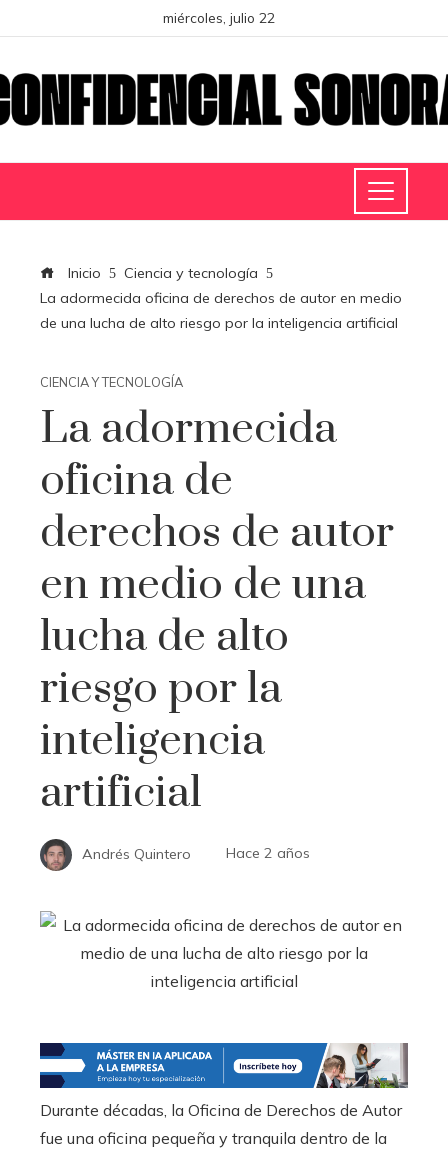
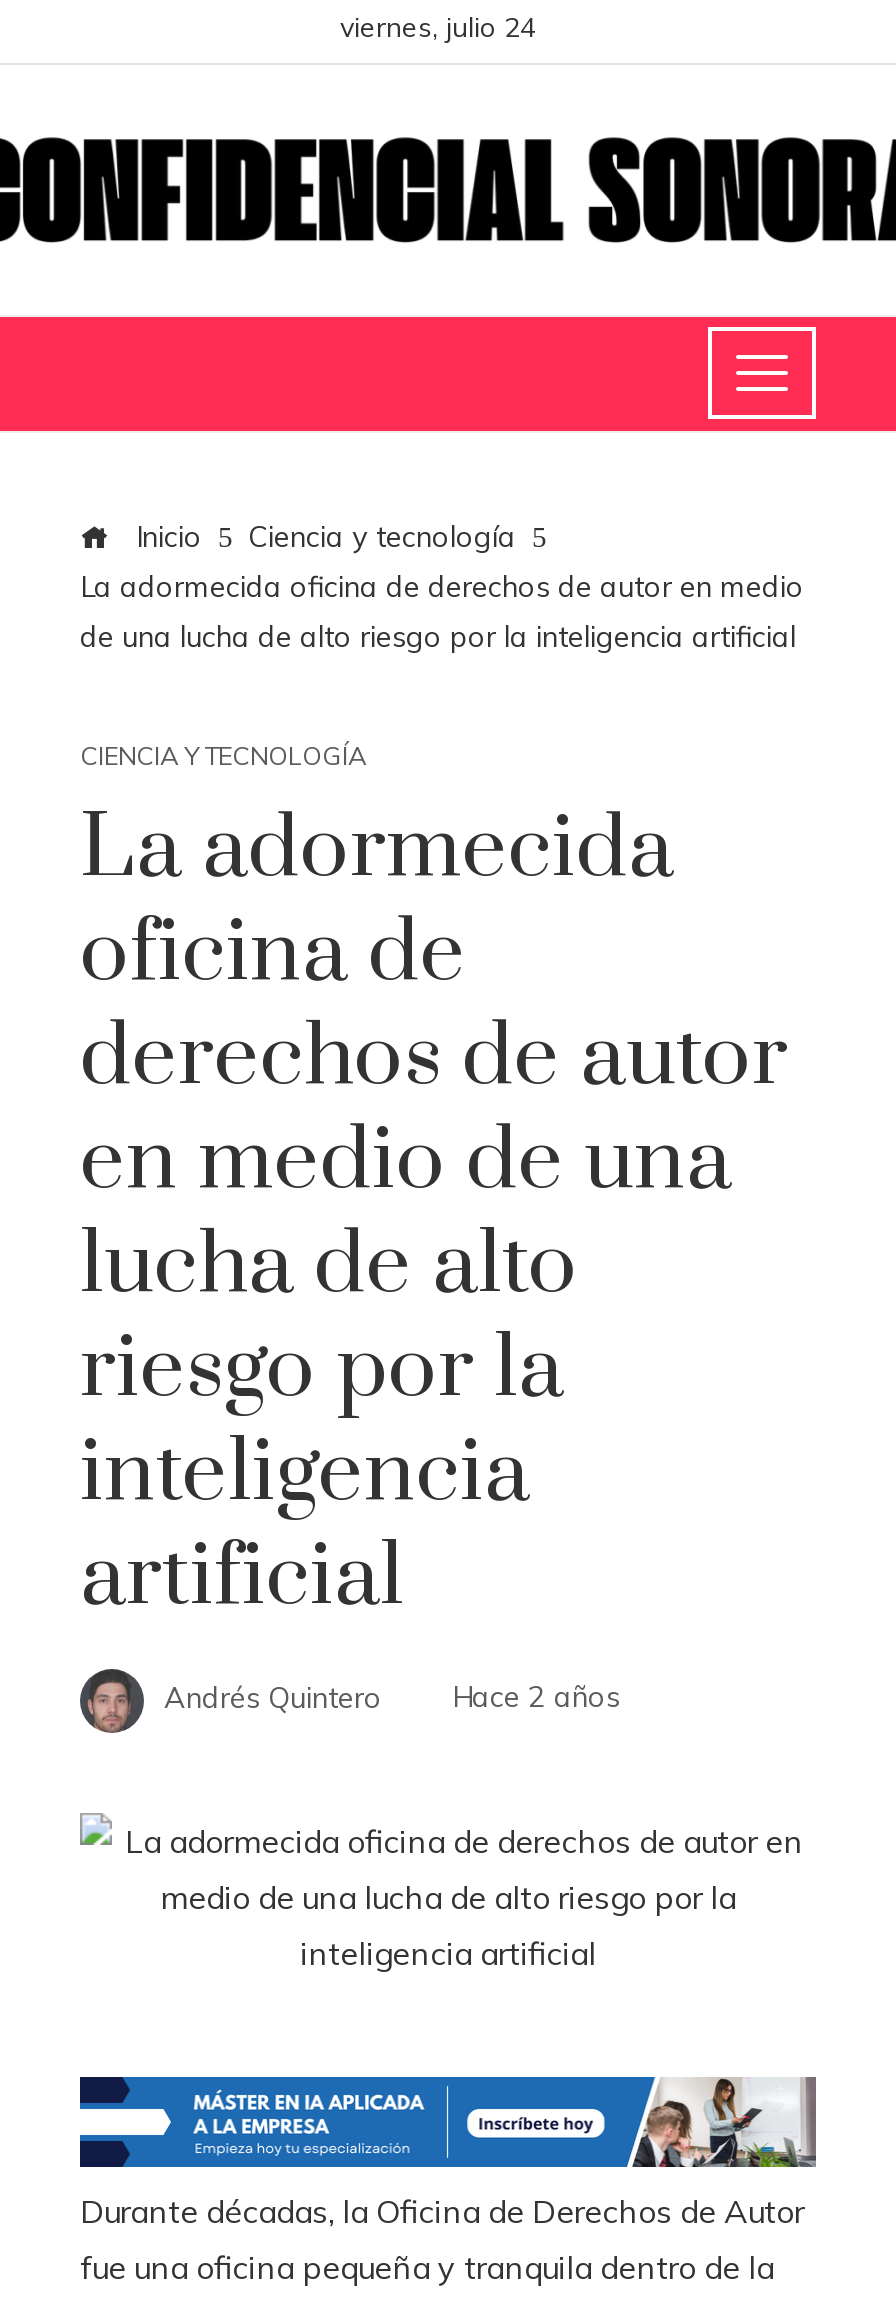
- miércoles, julio 22
+ viernes, julio 24
